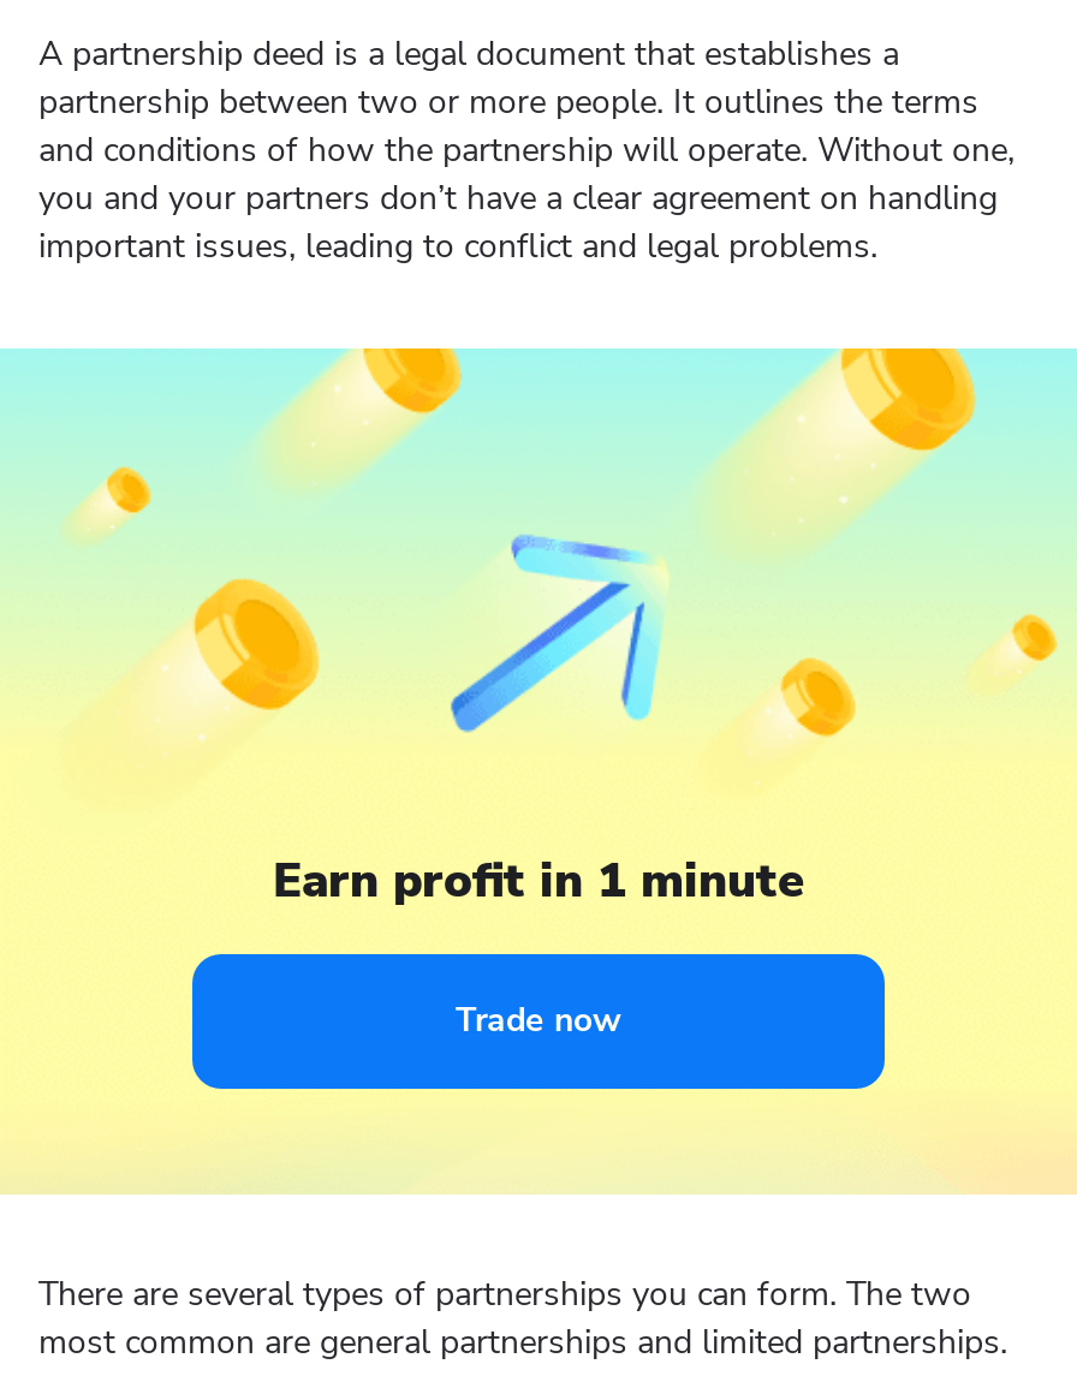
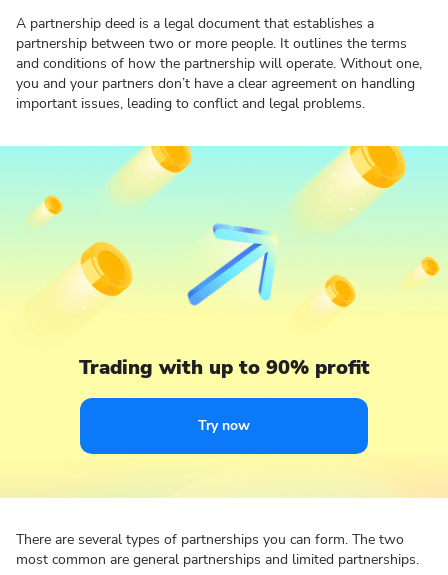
- Earn profit in 1 minute
+ Trading with up to 90% profit

- Trade now
+ Try now
